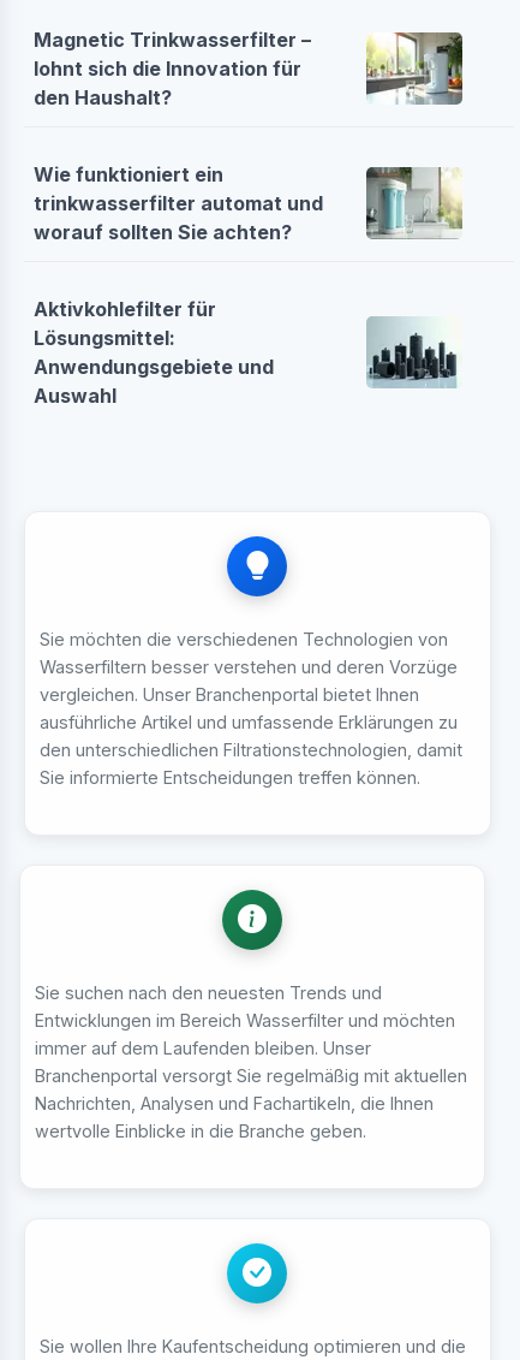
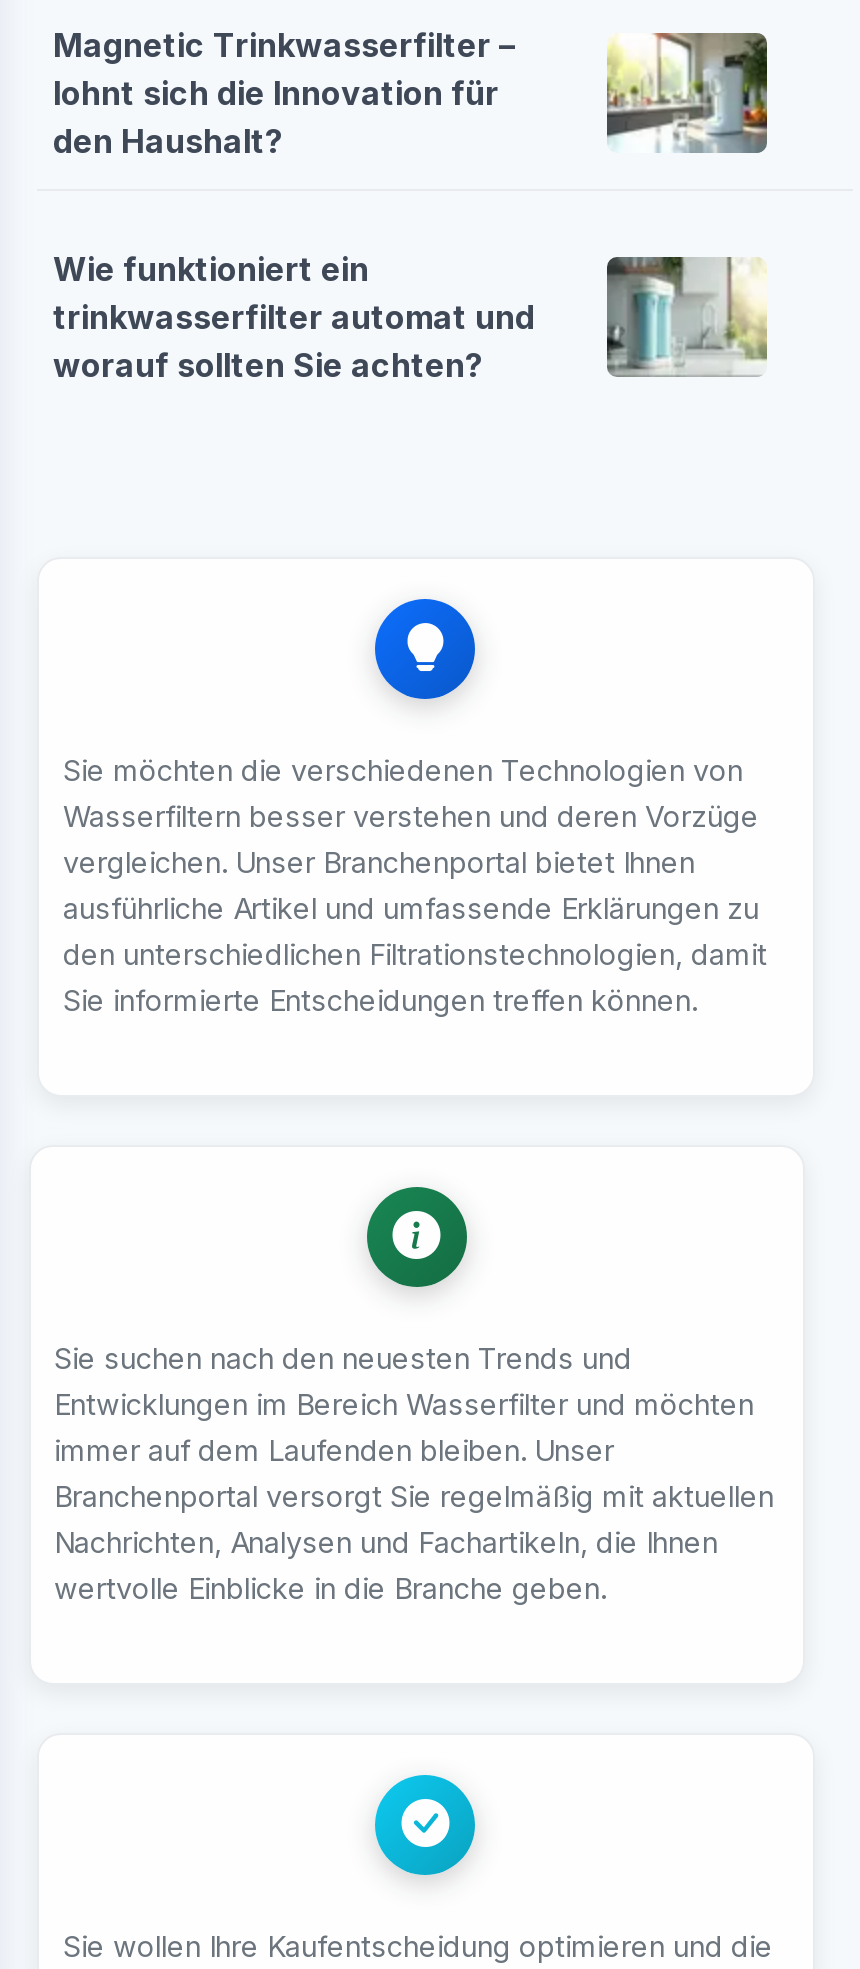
- Aktivkohlefilter für
- Lösungsmittel:
- Anwendungsgebiete und
- Auswahl

- [image]
